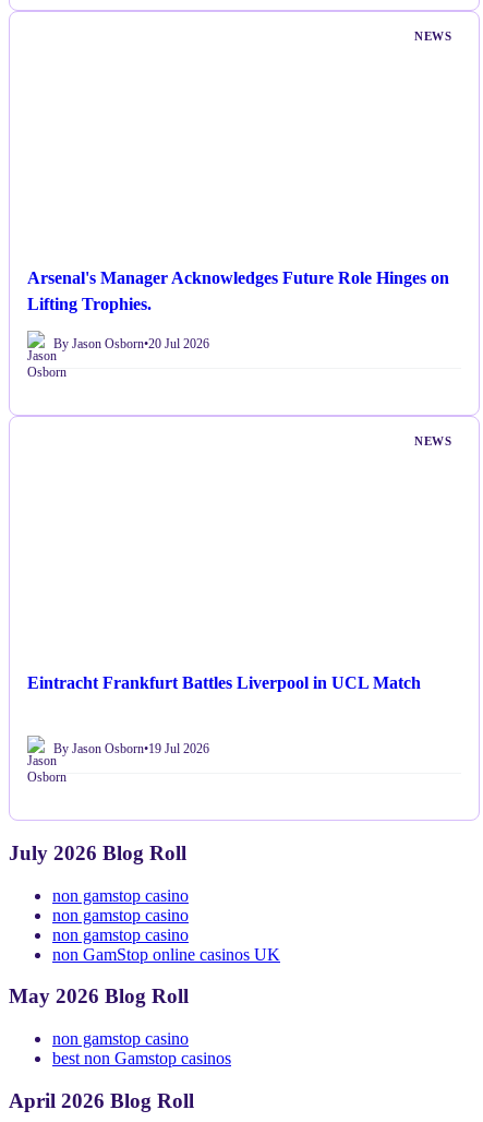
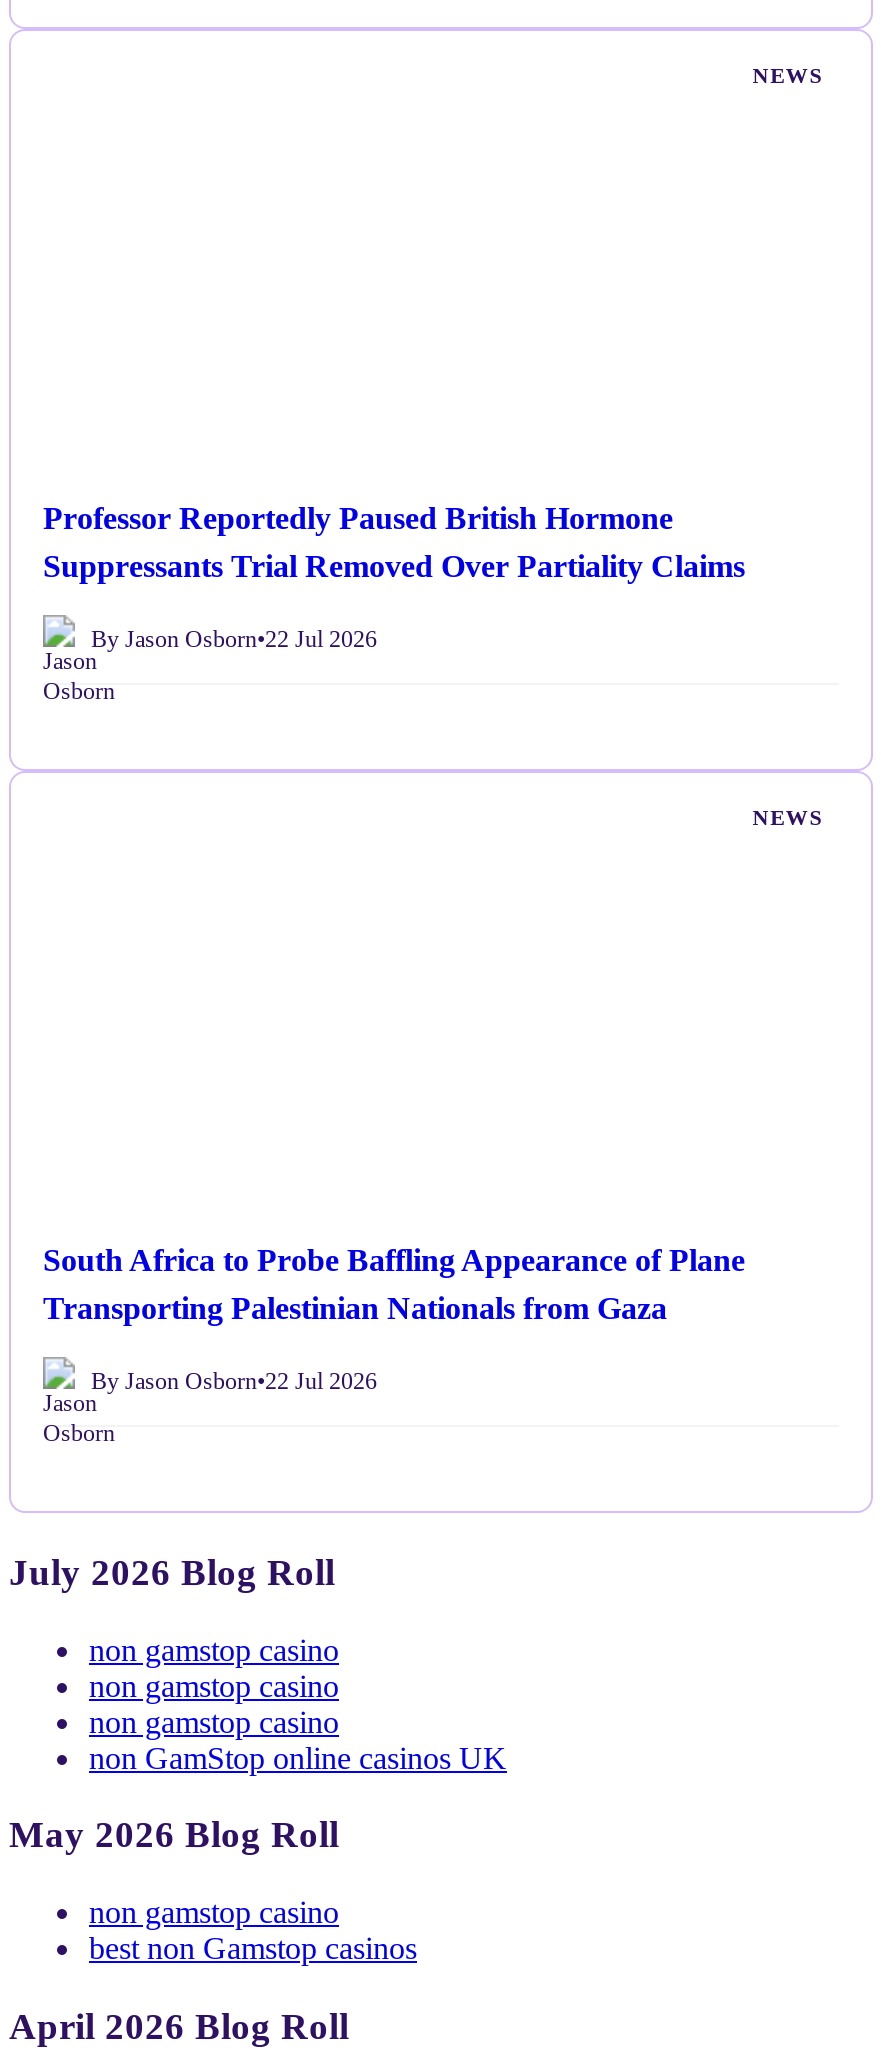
- Arsenal's Manager Acknowledges Future Role Hinges on
- Lifting Trophies.
+ Professor Reportedly Paused British Hormone
+ Suppressants Trial Removed Over Partiality Claims

- By Jason Osborn•20 Jul 2026
+ By Jason Osborn•22 Jul 2026

- Eintracht Frankfurt Battles Liverpool in UCL Match
+ South Africa to Probe Baffling Appearance of Plane
+ Transporting Palestinian Nationals from Gaza

- By Jason Osborn•19 Jul 2026
+ By Jason Osborn•22 Jul 2026
